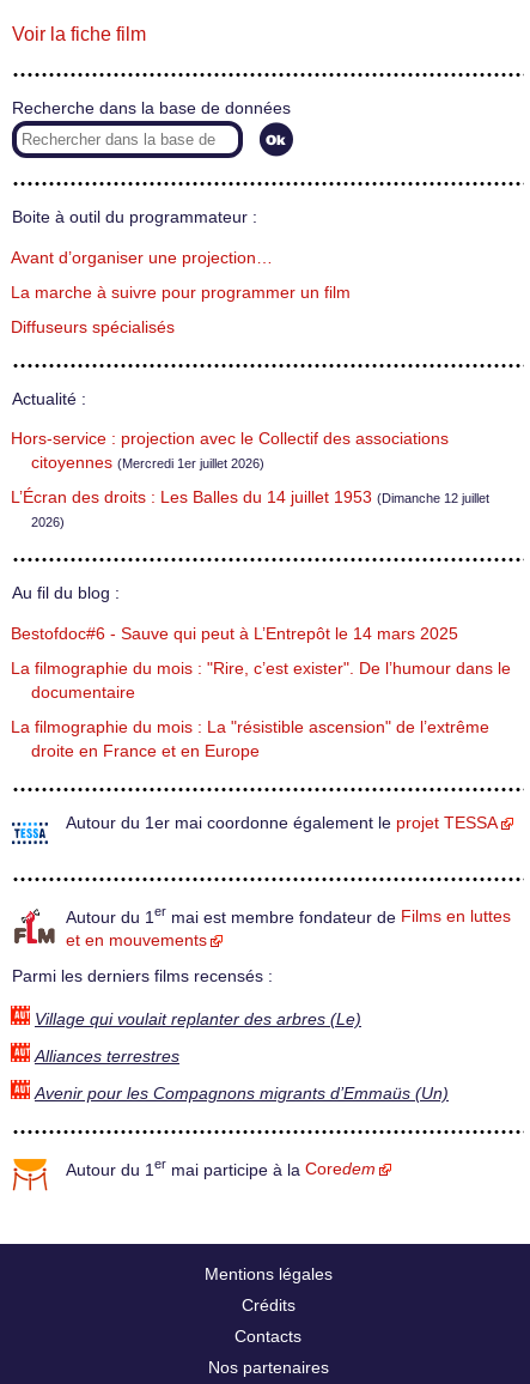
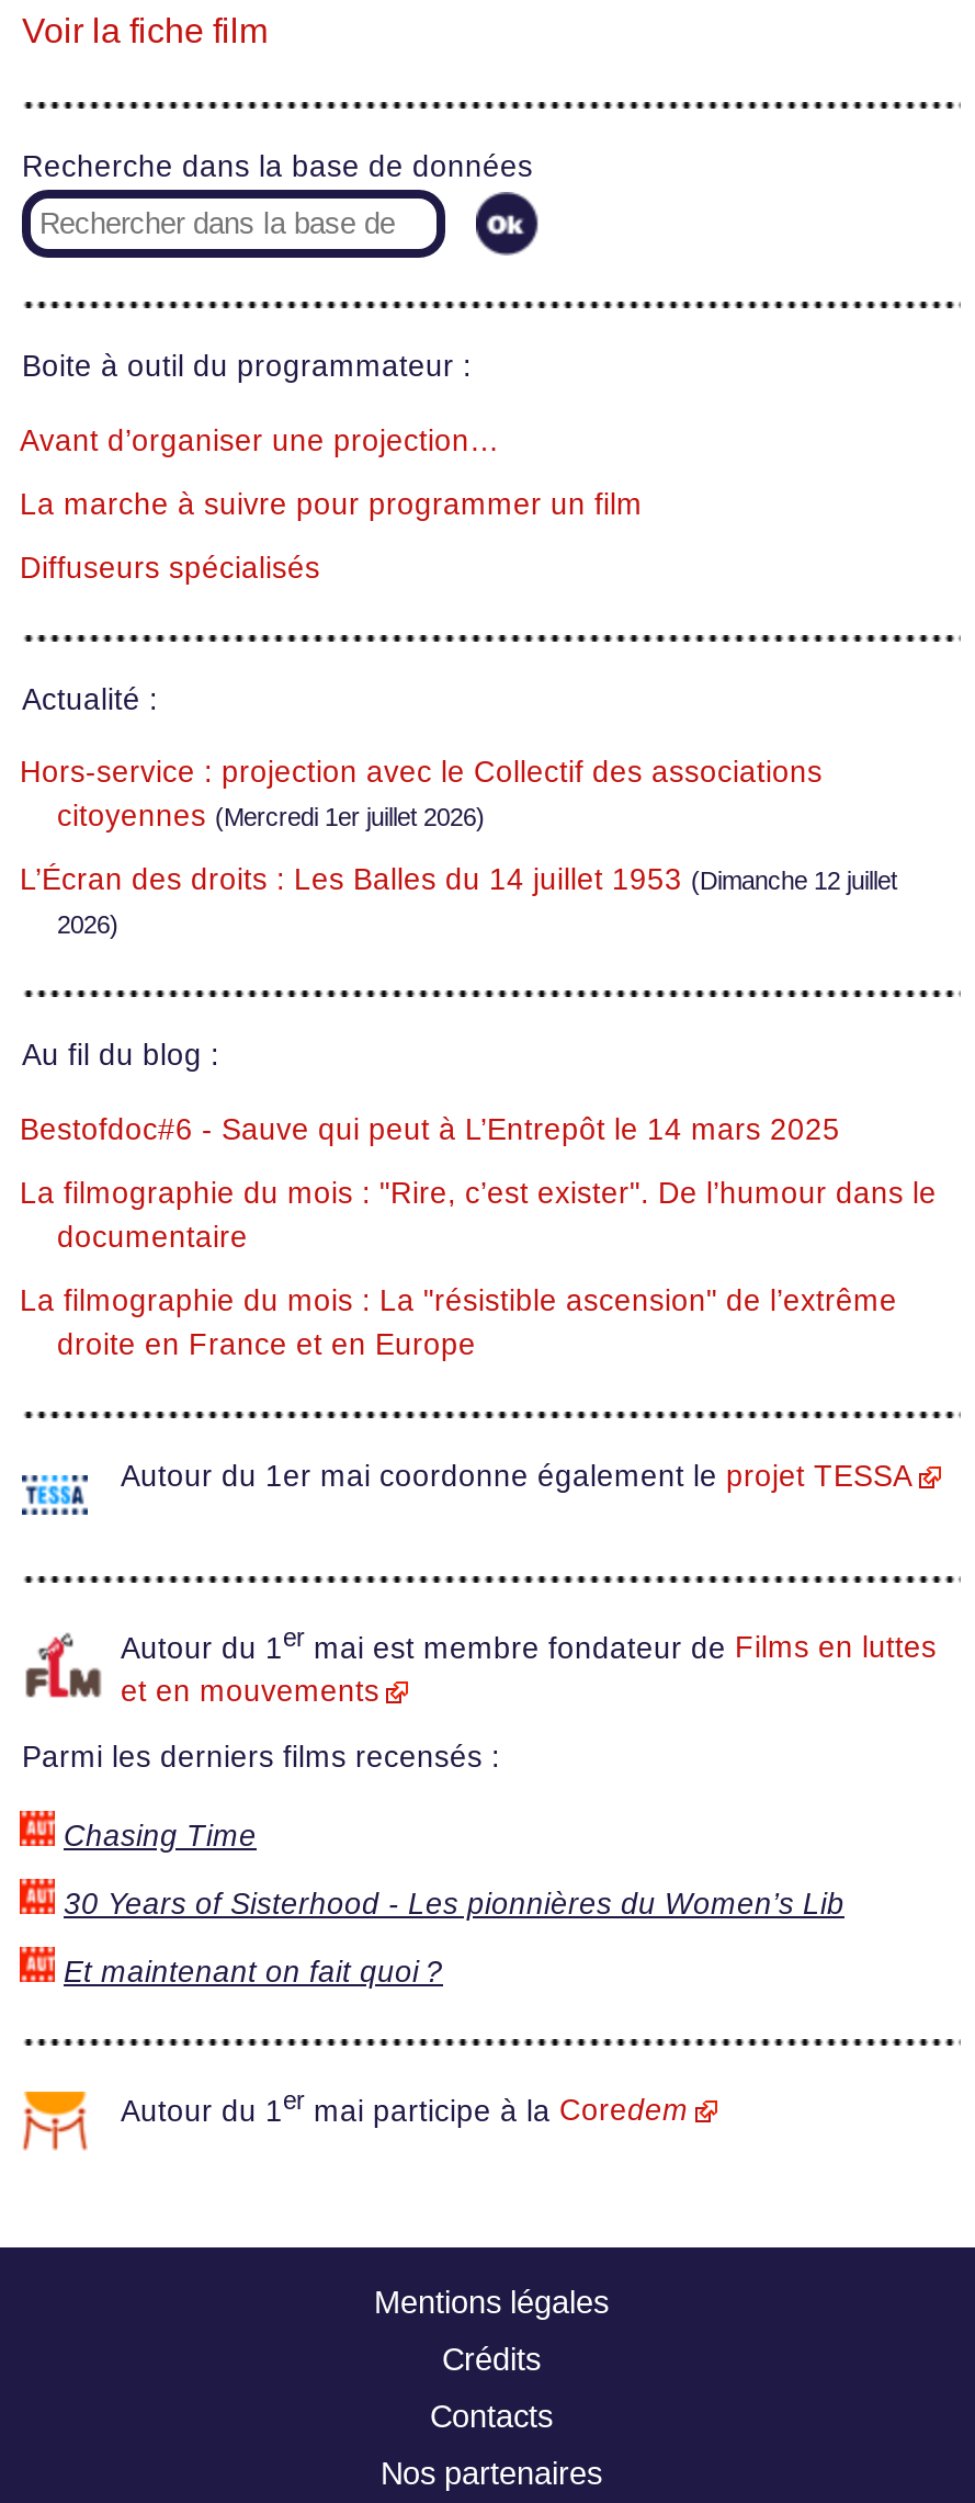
- Village qui voulait replanter des arbres (Le)
+ Chasing Time

- Alliances terrestres
+ 30 Years of Sisterhood - Les pionnières du Women’s Lib

- Avenir pour les Compagnons migrants d’Emmaüs (Un)
+ Et maintenant on fait quoi ?
